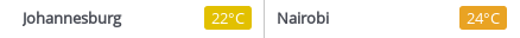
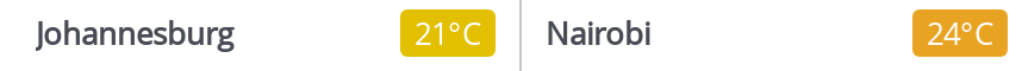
- 22°C Nairobi
+ 21°C Nairobi
